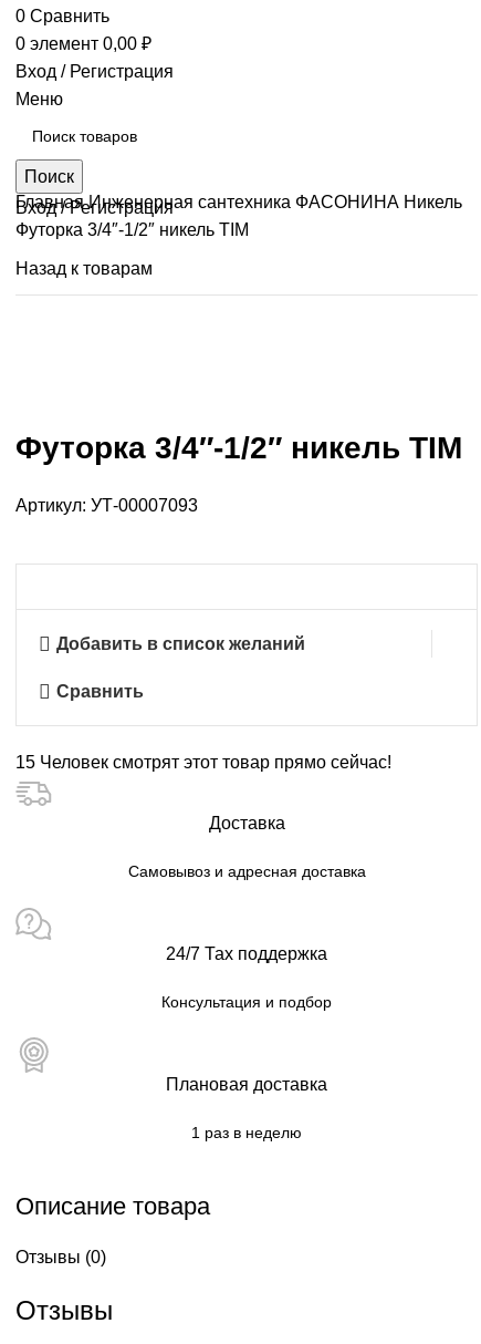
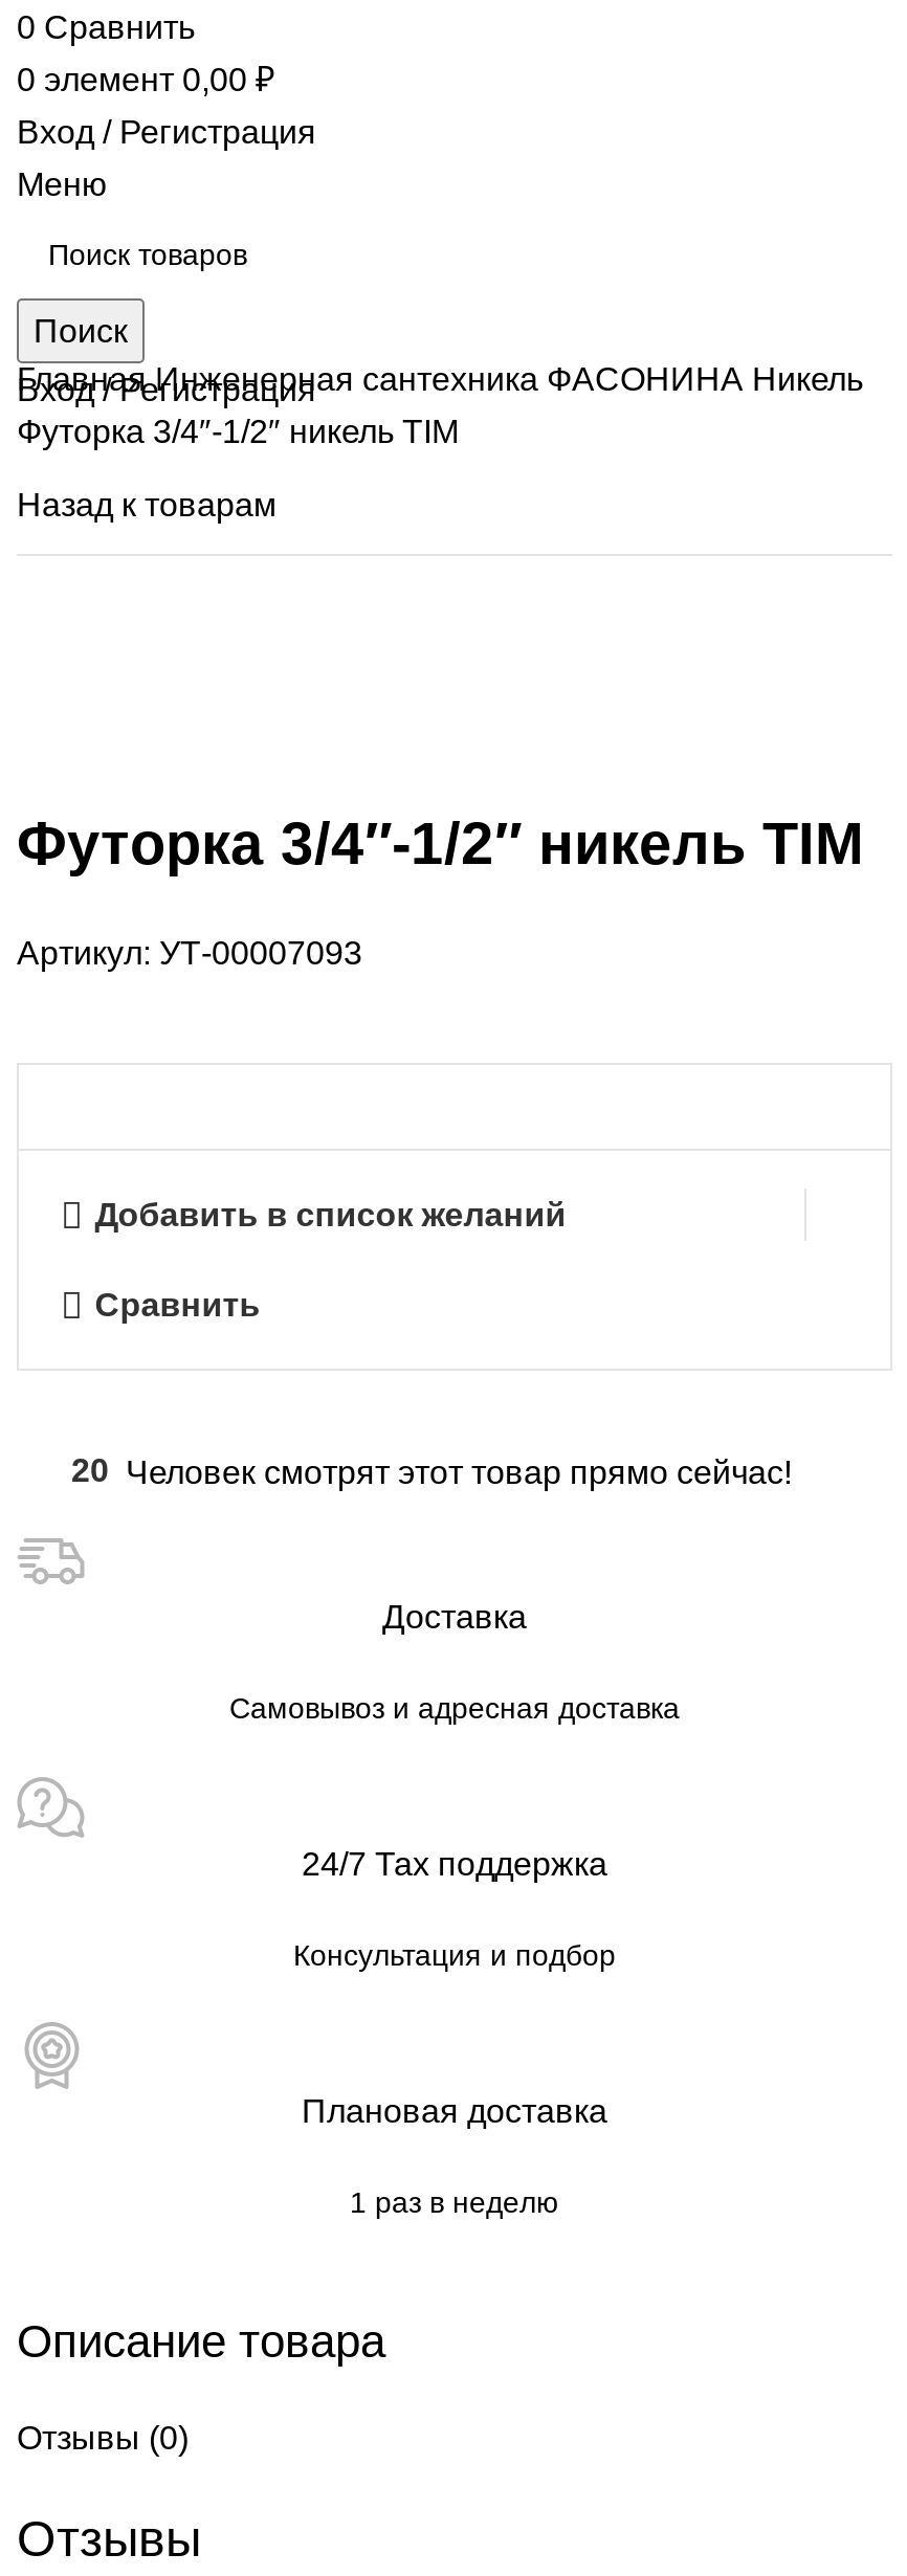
- 15 Человек смотрят этот товар прямо сейчас!
+ 20 Человек смотрят этот товар прямо сейчас!
